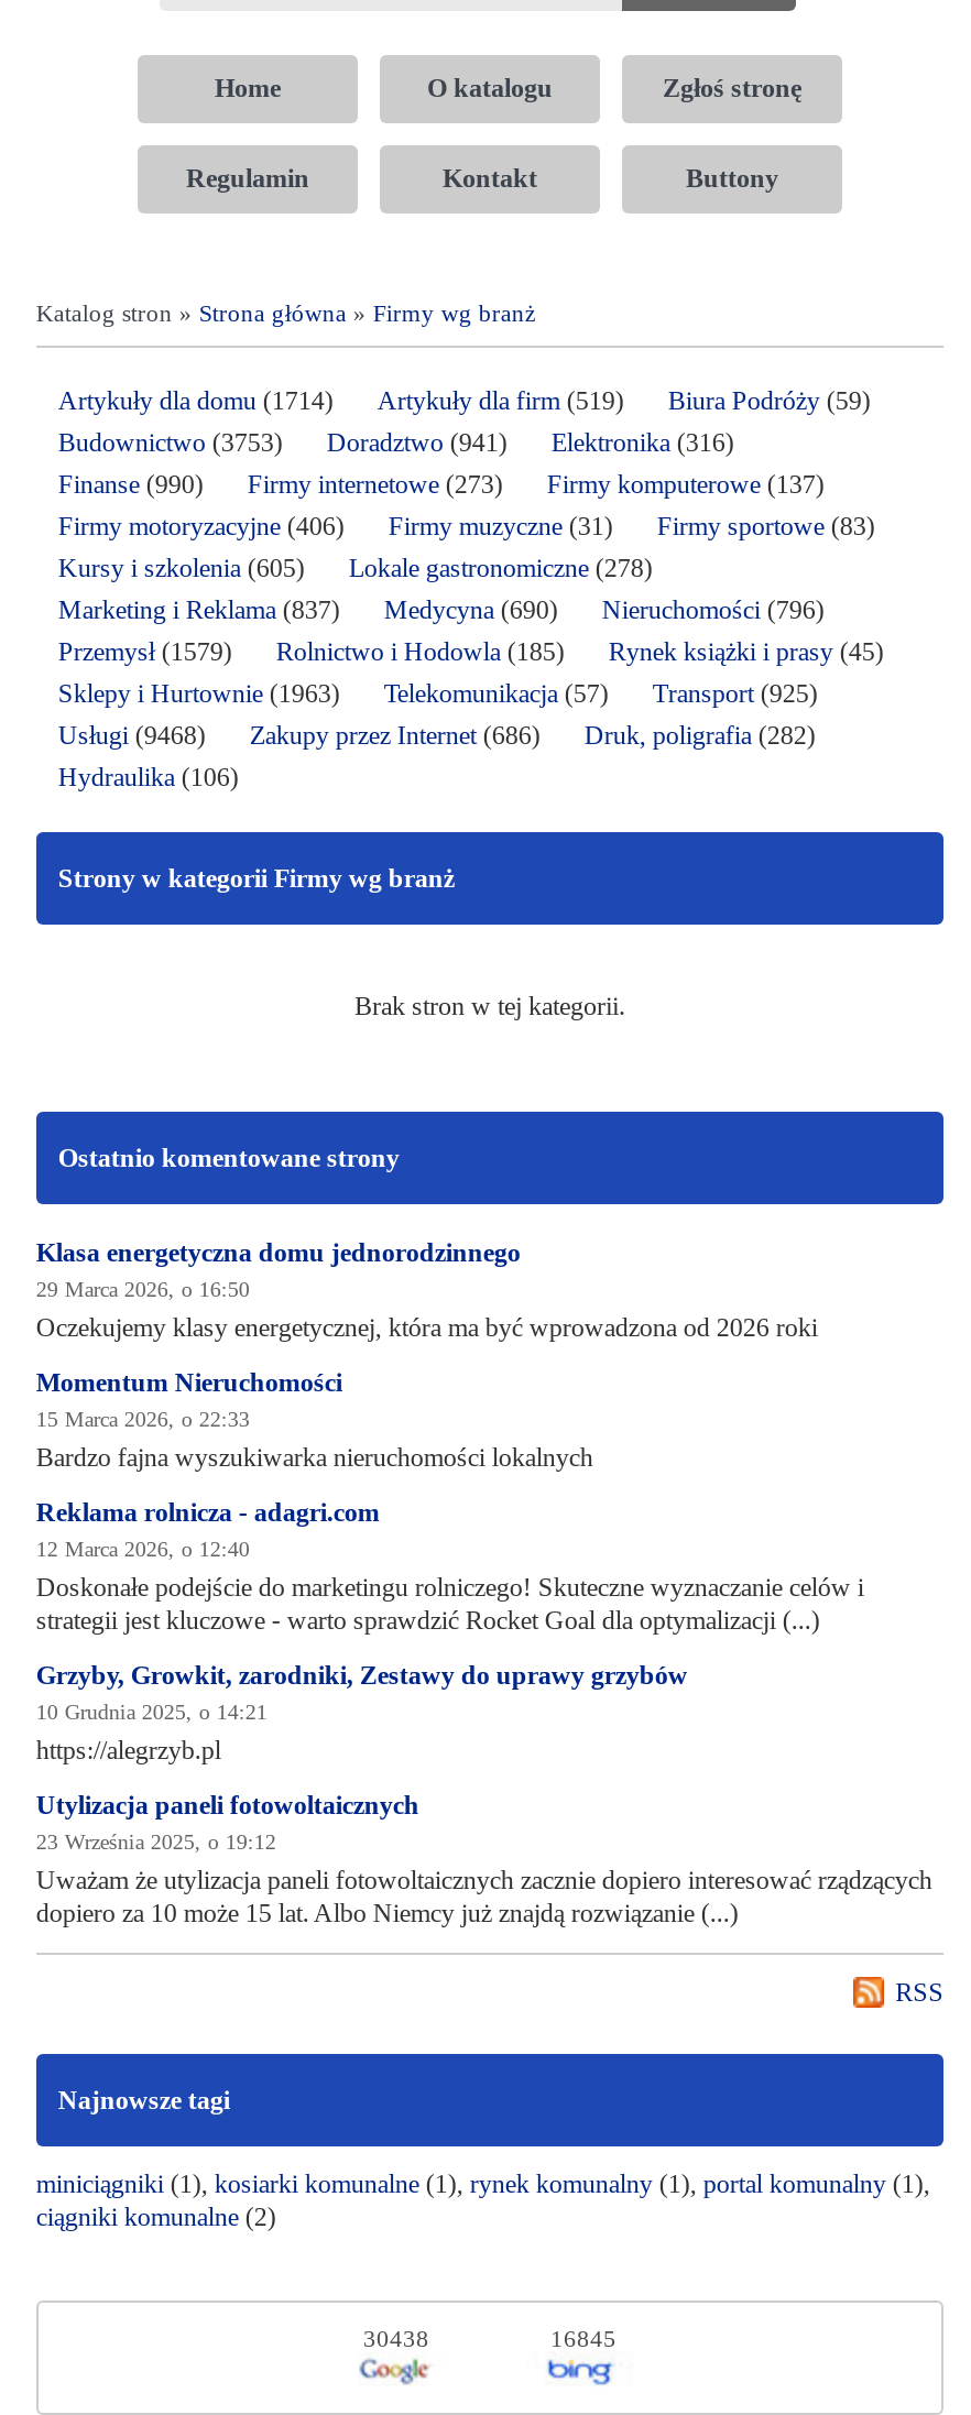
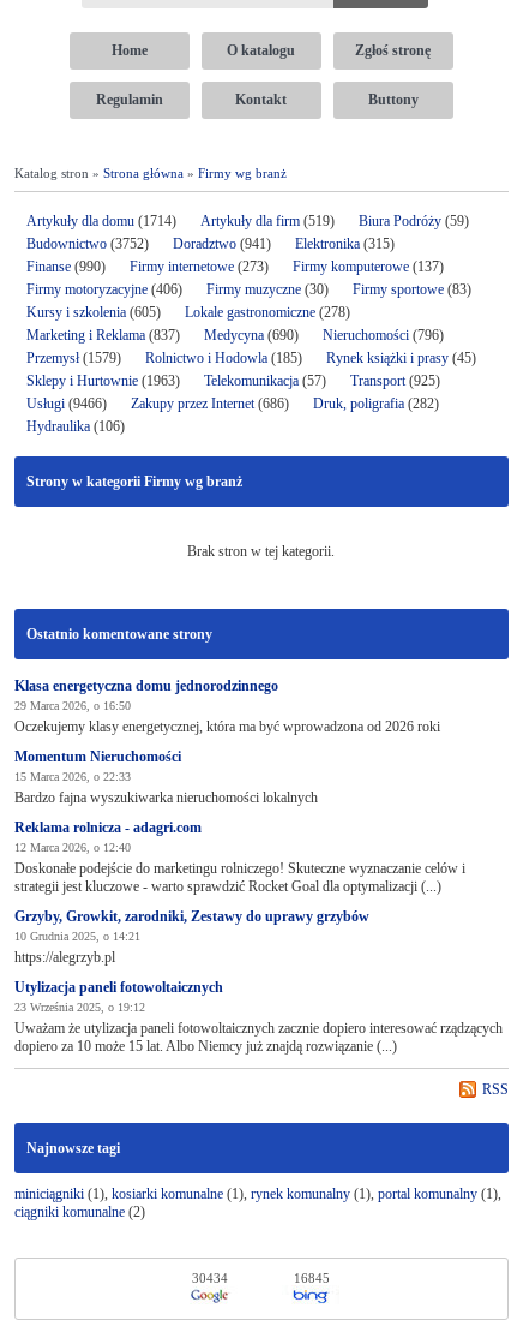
- Budownictwo (3753)
+ Budownictwo (3752)

- Elektronika (316)
+ Elektronika (315)

- Firmy muzyczne (31)
+ Firmy muzyczne (30)

- Usługi (9468) Zakupy przez Internet (686) Druk, poligrafia (282)
+ Usługi (9466) Zakupy przez Internet (686) Druk, poligrafia (282)

- 30438
+ 30434
